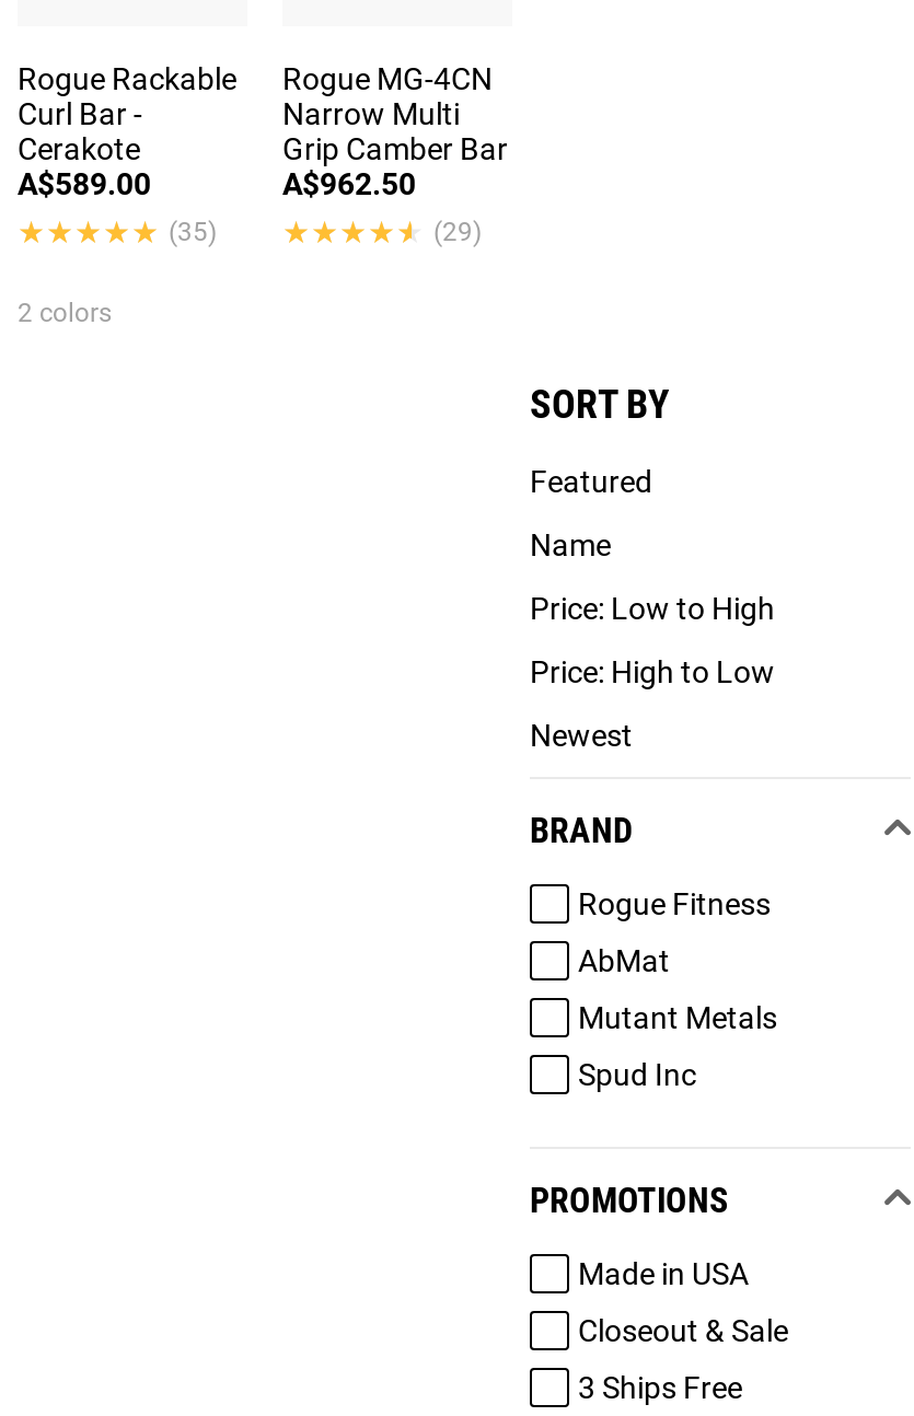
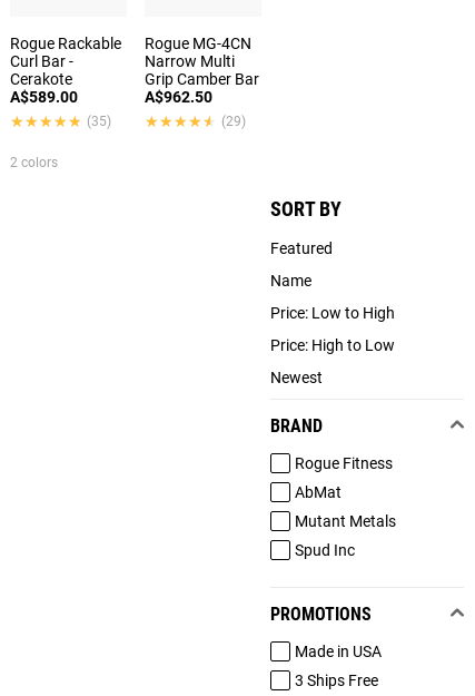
- Closeout & Sale
